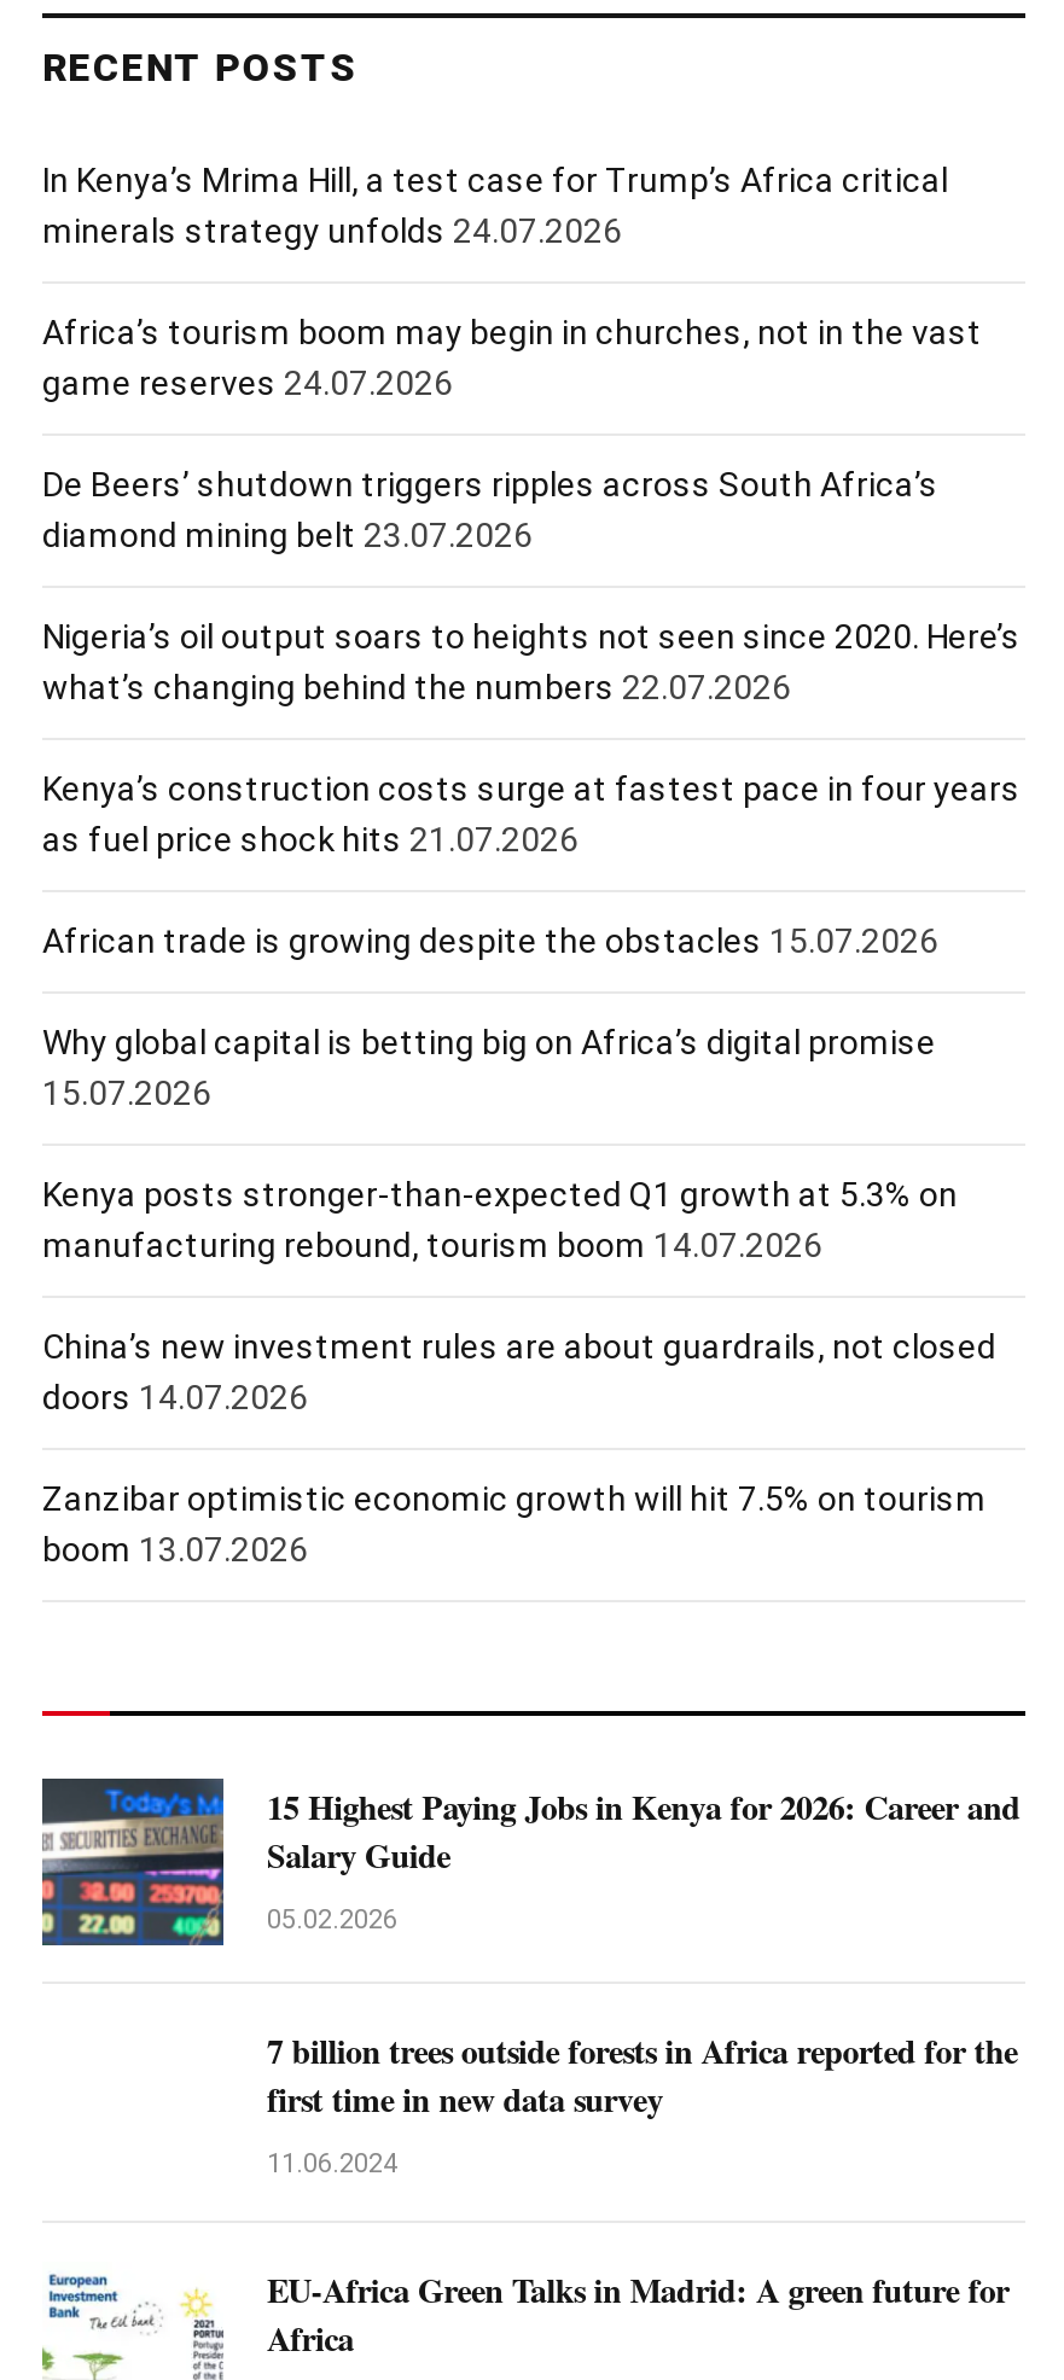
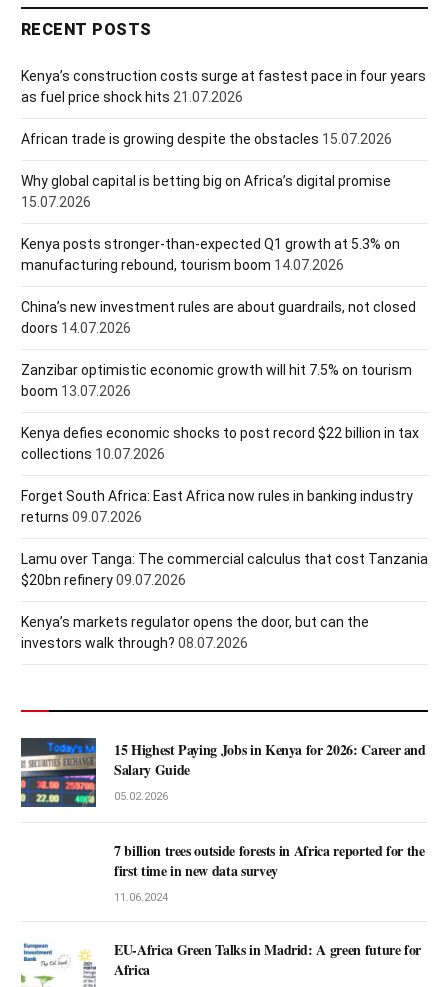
- In Kenya’s Mrima Hill, a test case for Trump’s Africa critical
- minerals strategy unfolds 24.07.2026
- Africa’s tourism boom may begin in churches, not in the vast
- game reserves 24.07.2026
- De Beers’ shutdown triggers ripples across South Africa’s
- diamond mining belt 23.07.2026
- Nigeria’s oil output soars to heights not seen since 2020. Here’s
- what’s changing behind the numbers 22.07.2026

moved up: Kenya’s construction costs surge at fastest pace in four years | as fuel price shock hits 21.07.2026 | African trade is growing despite the obstacles 15.07.2026 | ... | Zanzibar optimistic economic growth will hit 7.5% on tourism | boom 13.07.2026

+ Kenya defies economic shocks to post record $22 billion in tax
+ collections 10.07.2026
+ Forget South Africa: East Africa now rules in banking industry
+ returns 09.07.2026
+ Lamu over Tanga: The commercial calculus that cost Tanzania
+ $20bn refinery 09.07.2026
+ Kenya’s markets regulator opens the door, but can the
+ investors walk through? 08.07.2026
